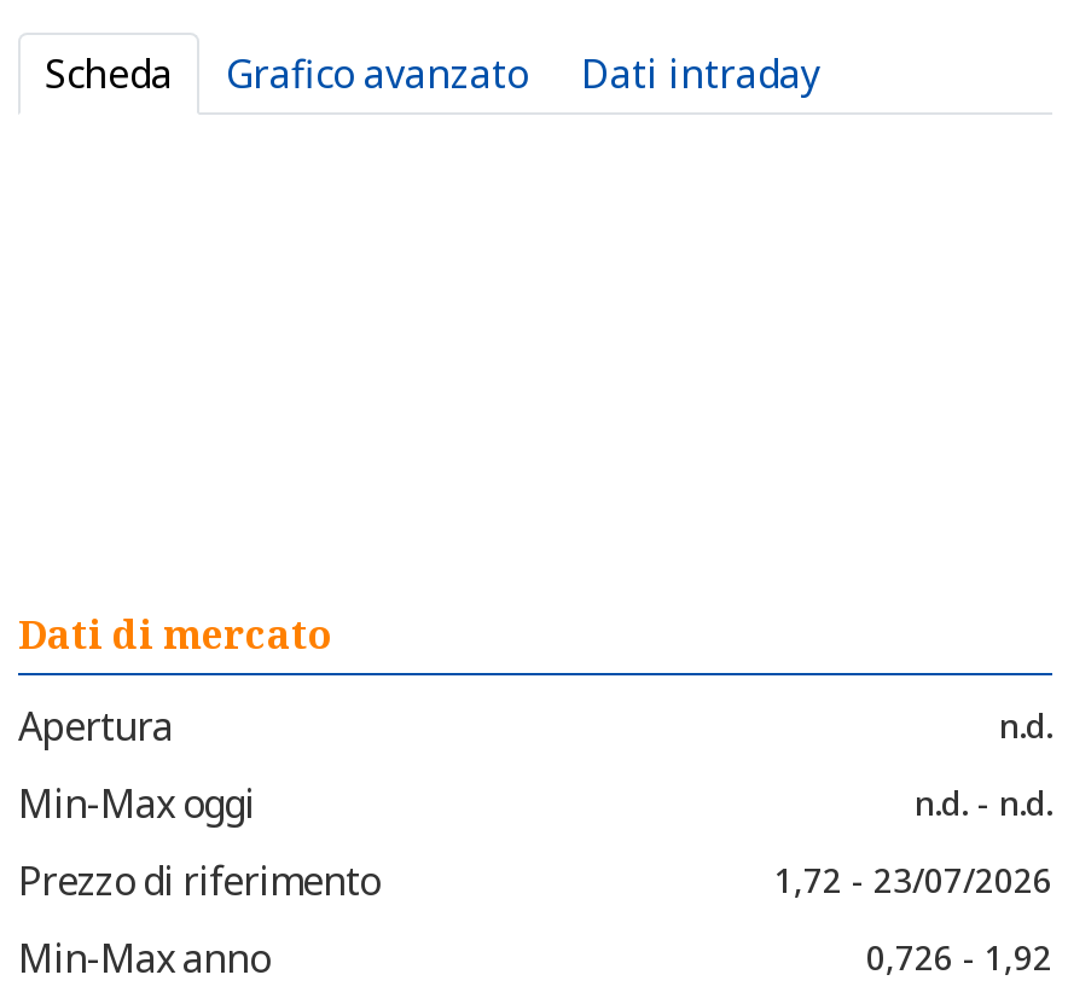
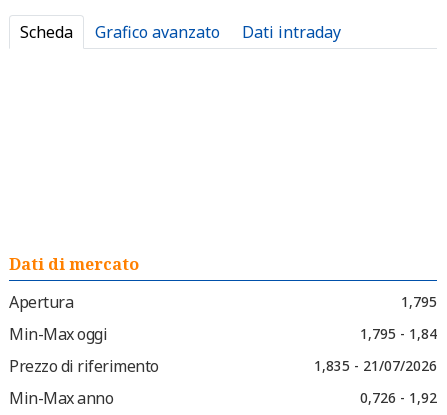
- n.d.
+ 1,795

- n.d. - n.d.
+ 1,795 - 1,84

- 1,72 - 23/07/2026
+ 1,835 - 21/07/2026
